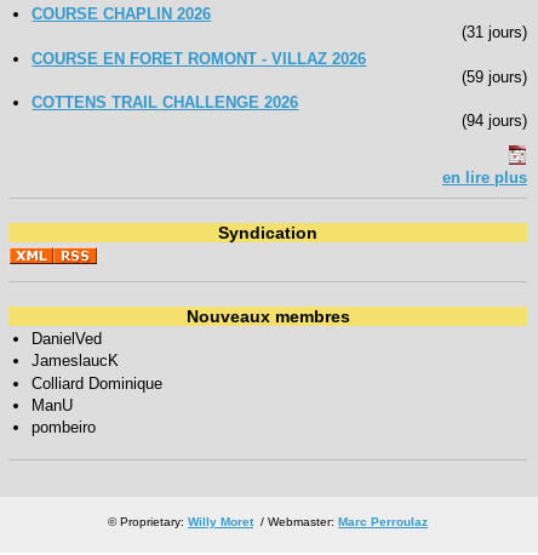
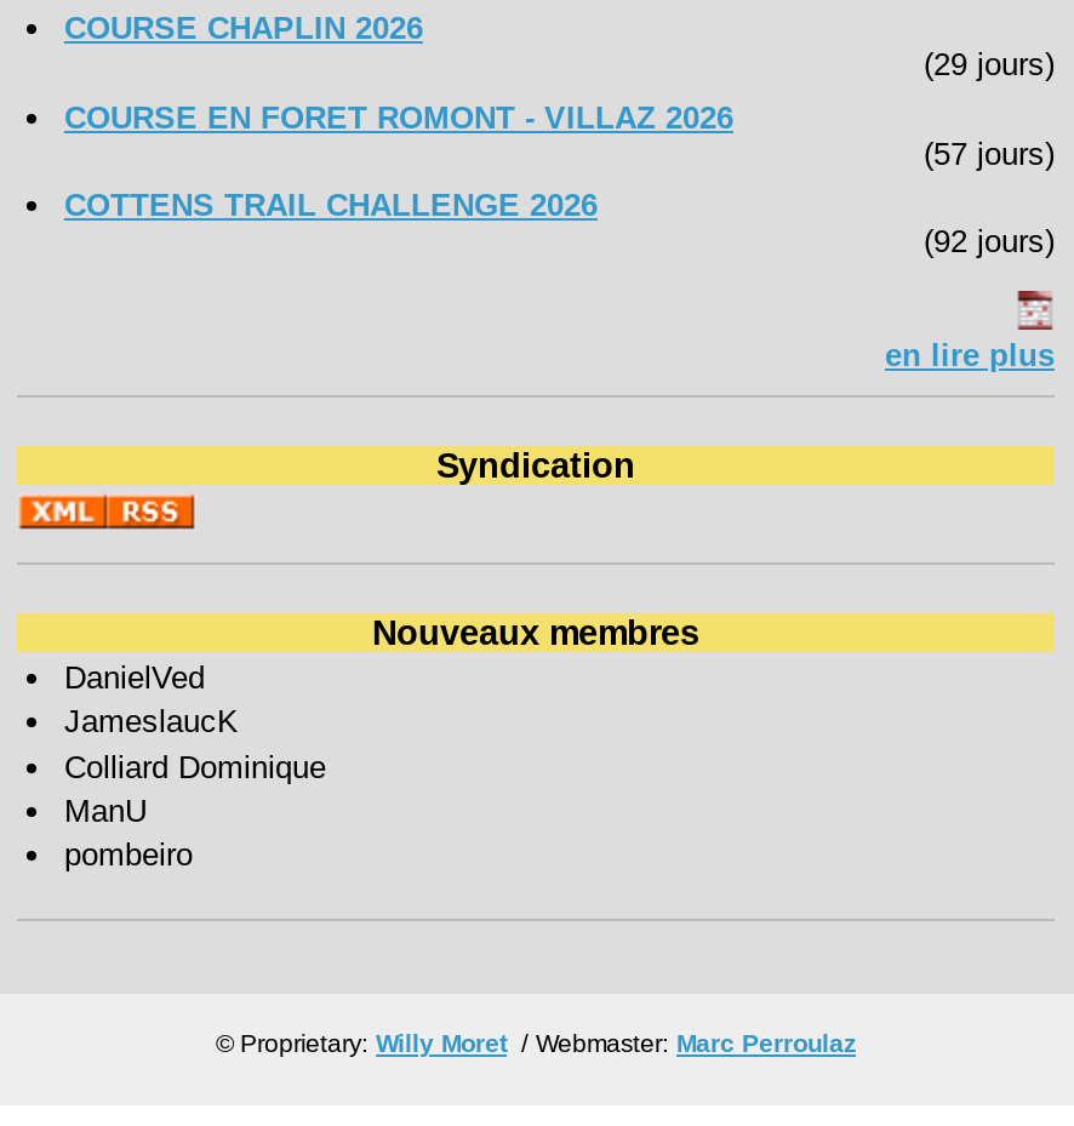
- (31 jours)
+ (29 jours)

- (59 jours)
+ (57 jours)

- (94 jours)
+ (92 jours)
